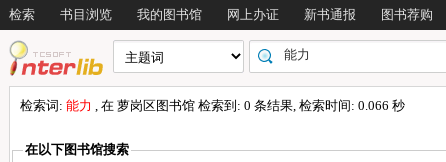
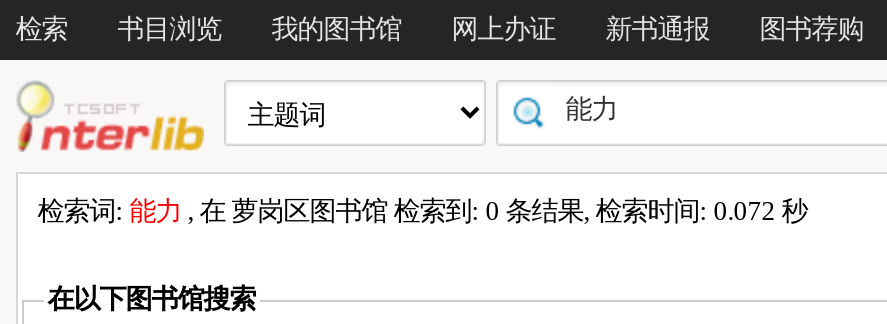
- 检索词:能力, 在 萝岗区图书馆 检索到: 0 条结果, 检索时间: 0.066 秒
+ 检索词:能力, 在 萝岗区图书馆 检索到: 0 条结果, 检索时间: 0.072 秒
